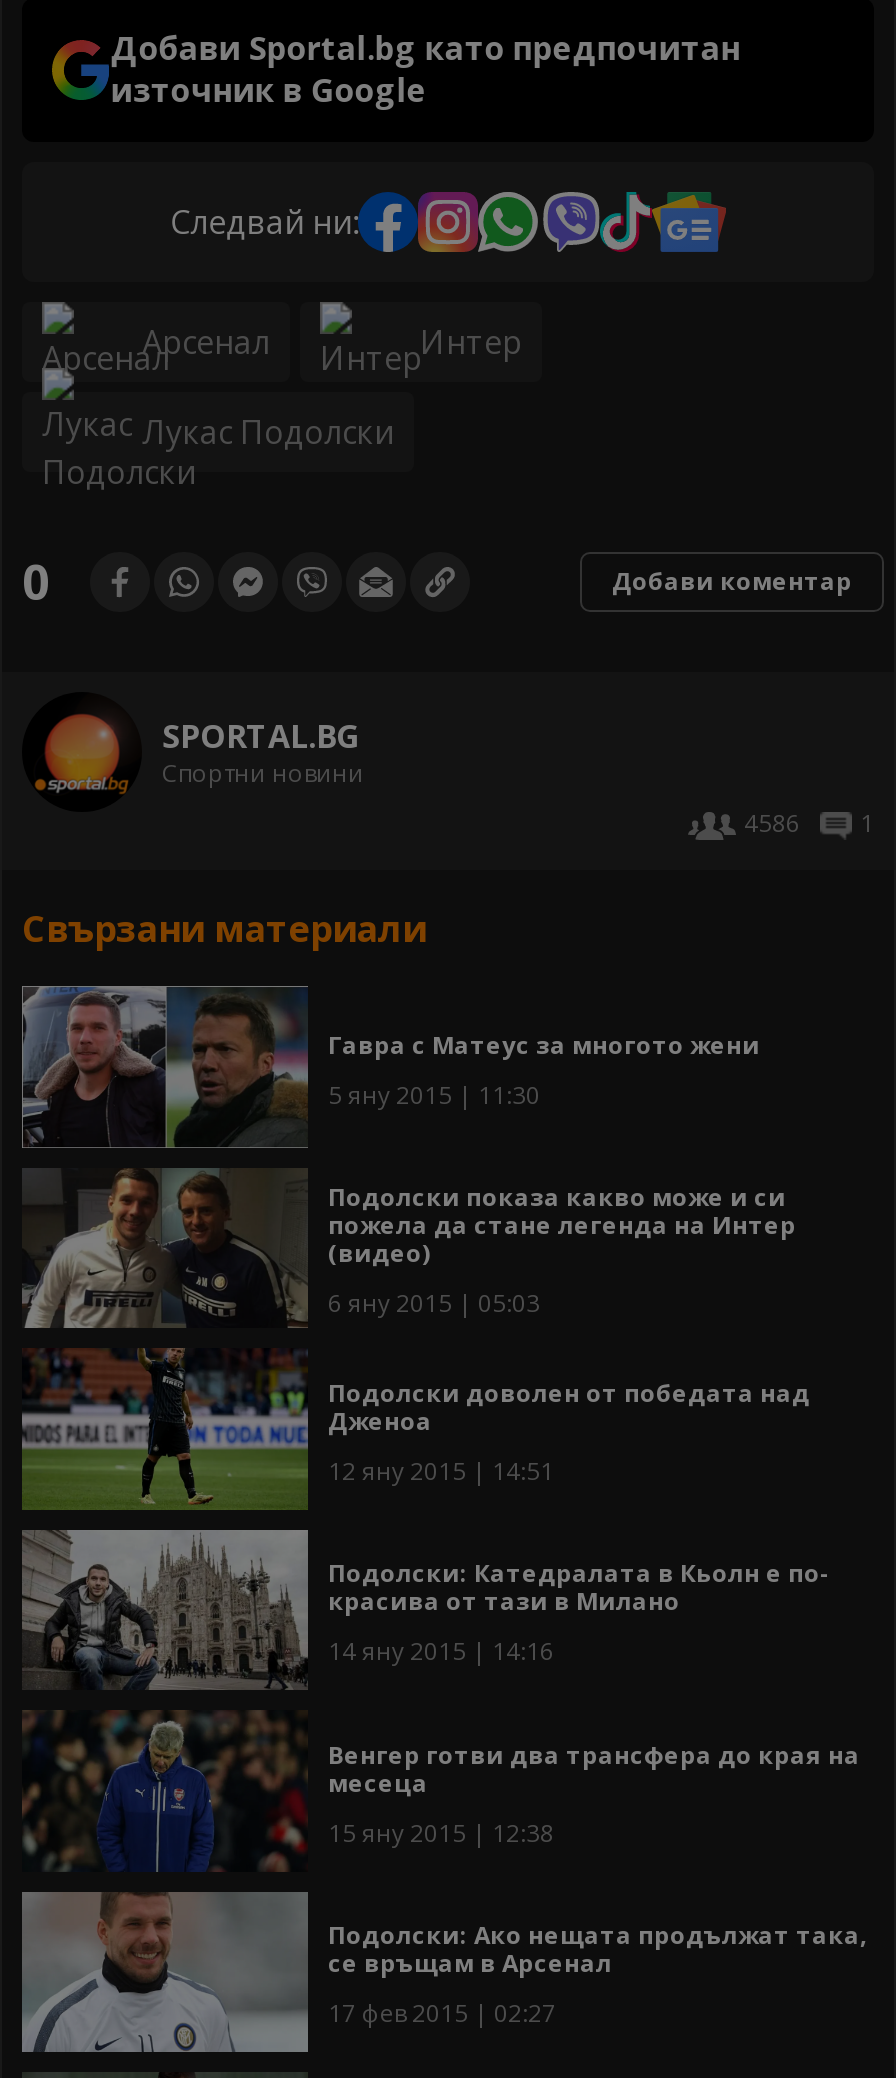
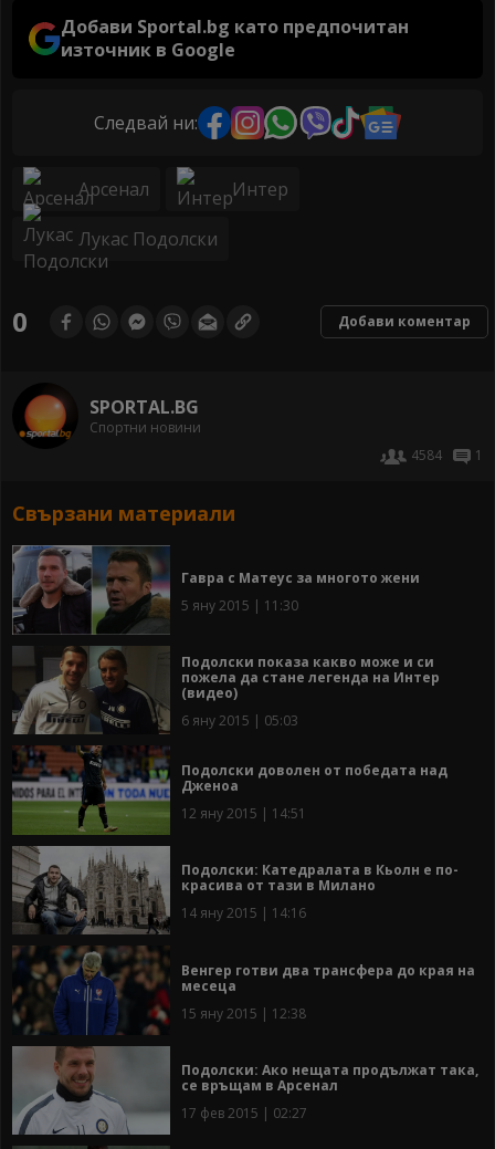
- 4586 1
+ 4584 1
